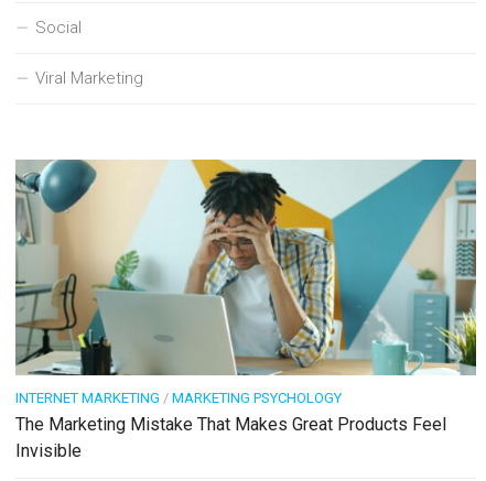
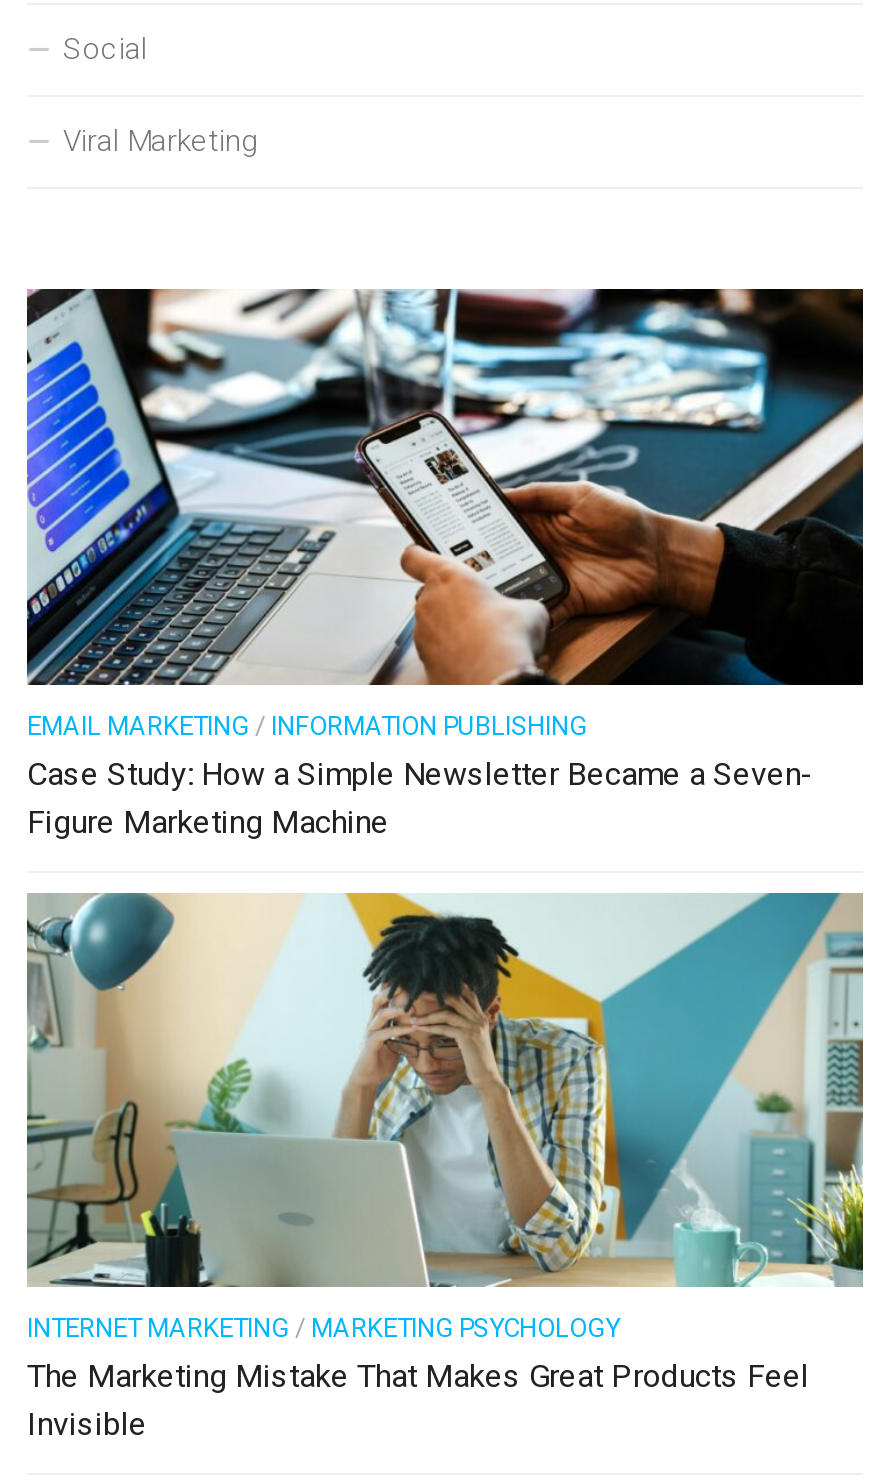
+ [image]
+ EMAIL MARKETING / INFORMATION PUBLISHING
+ Case Study: How a Simple Newsletter Became a Seven-
+ Figure Marketing Machine
